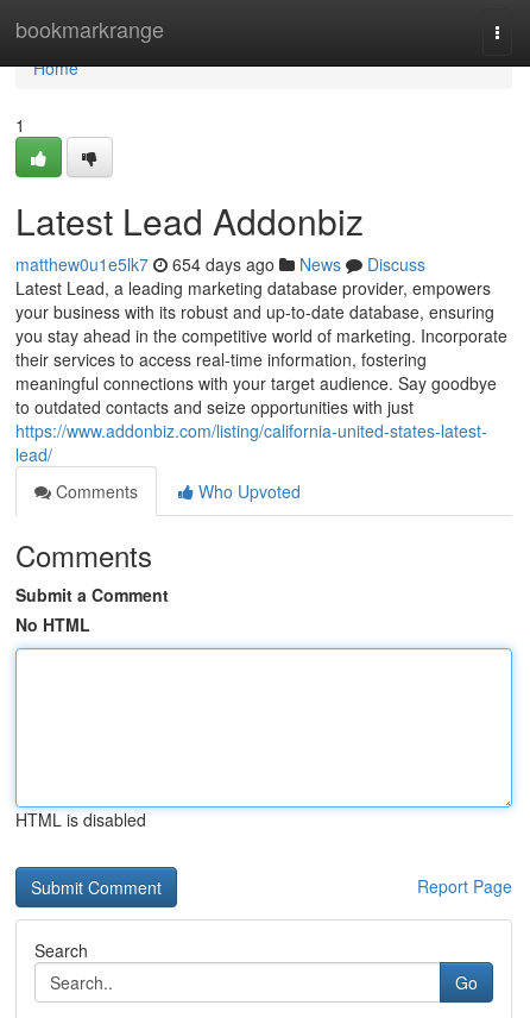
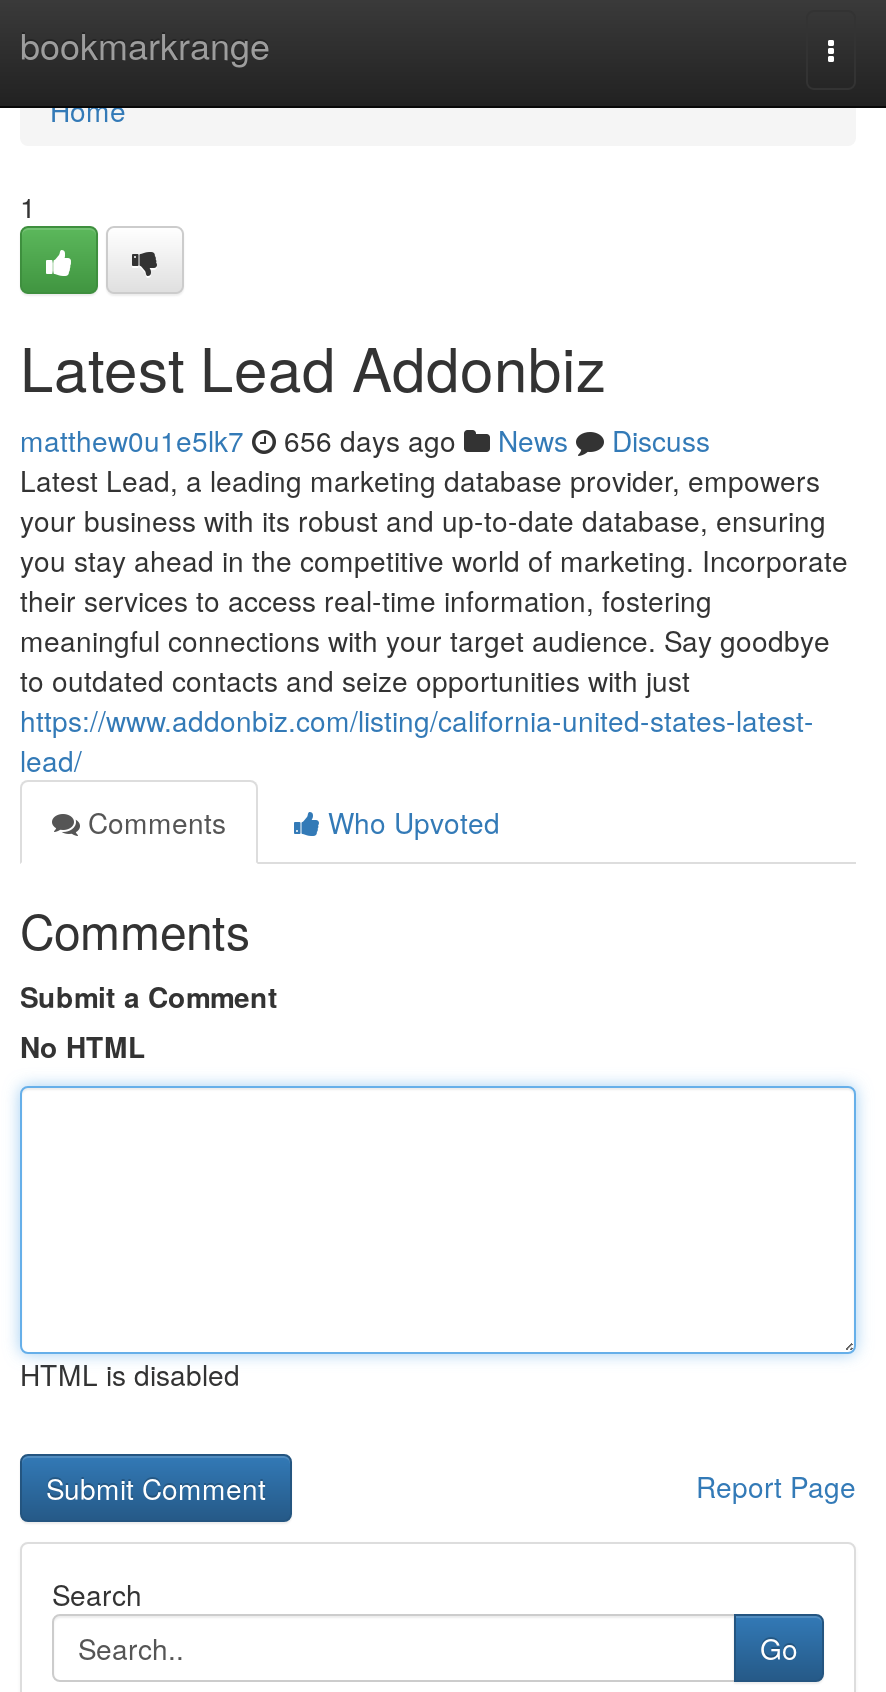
- matthew0u1e5lk7 654 days ago News Discuss
+ matthew0u1e5lk7 656 days ago News Discuss
